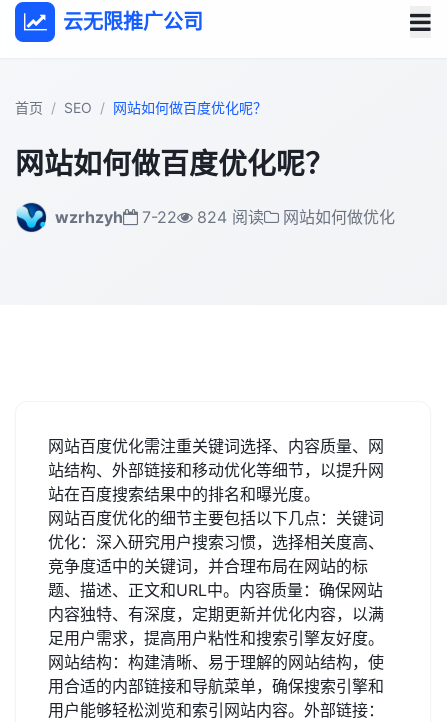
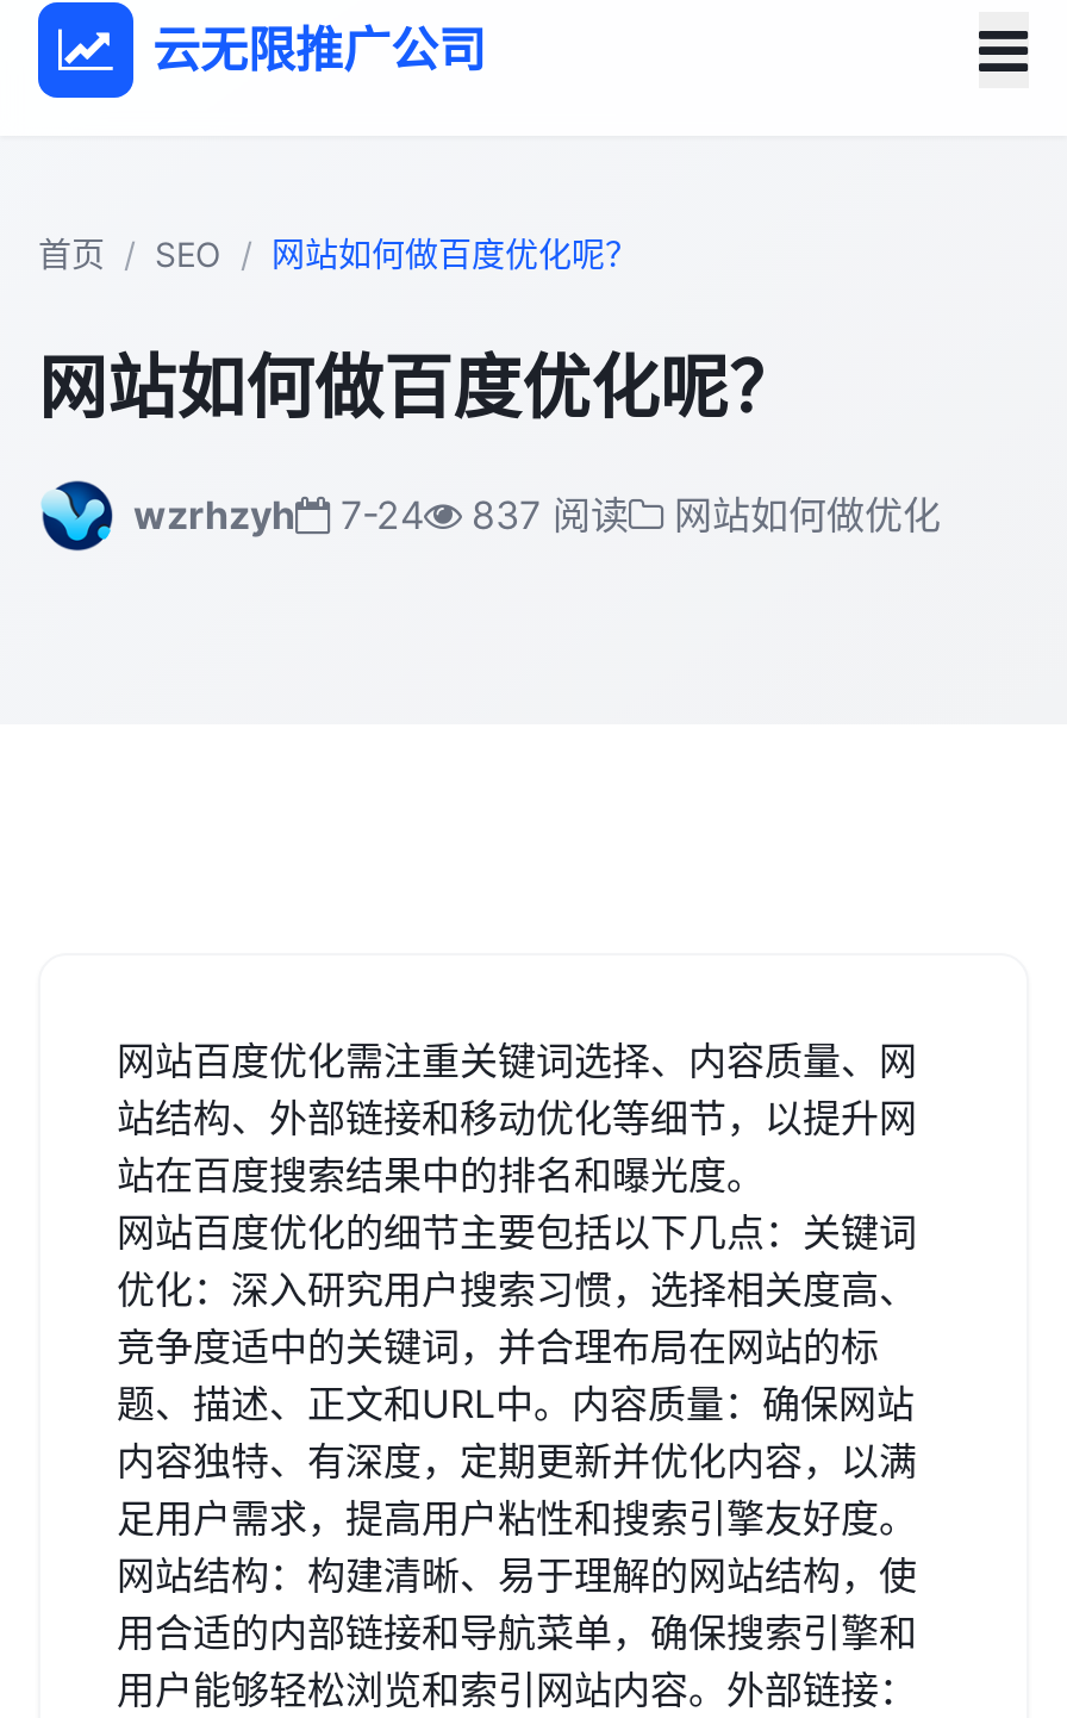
- 7-22
+ 7-24

- 824 阅读
+ 837 阅读
